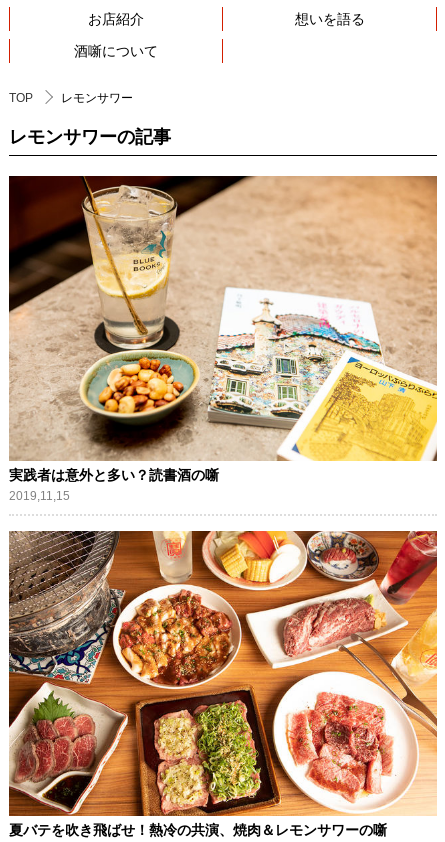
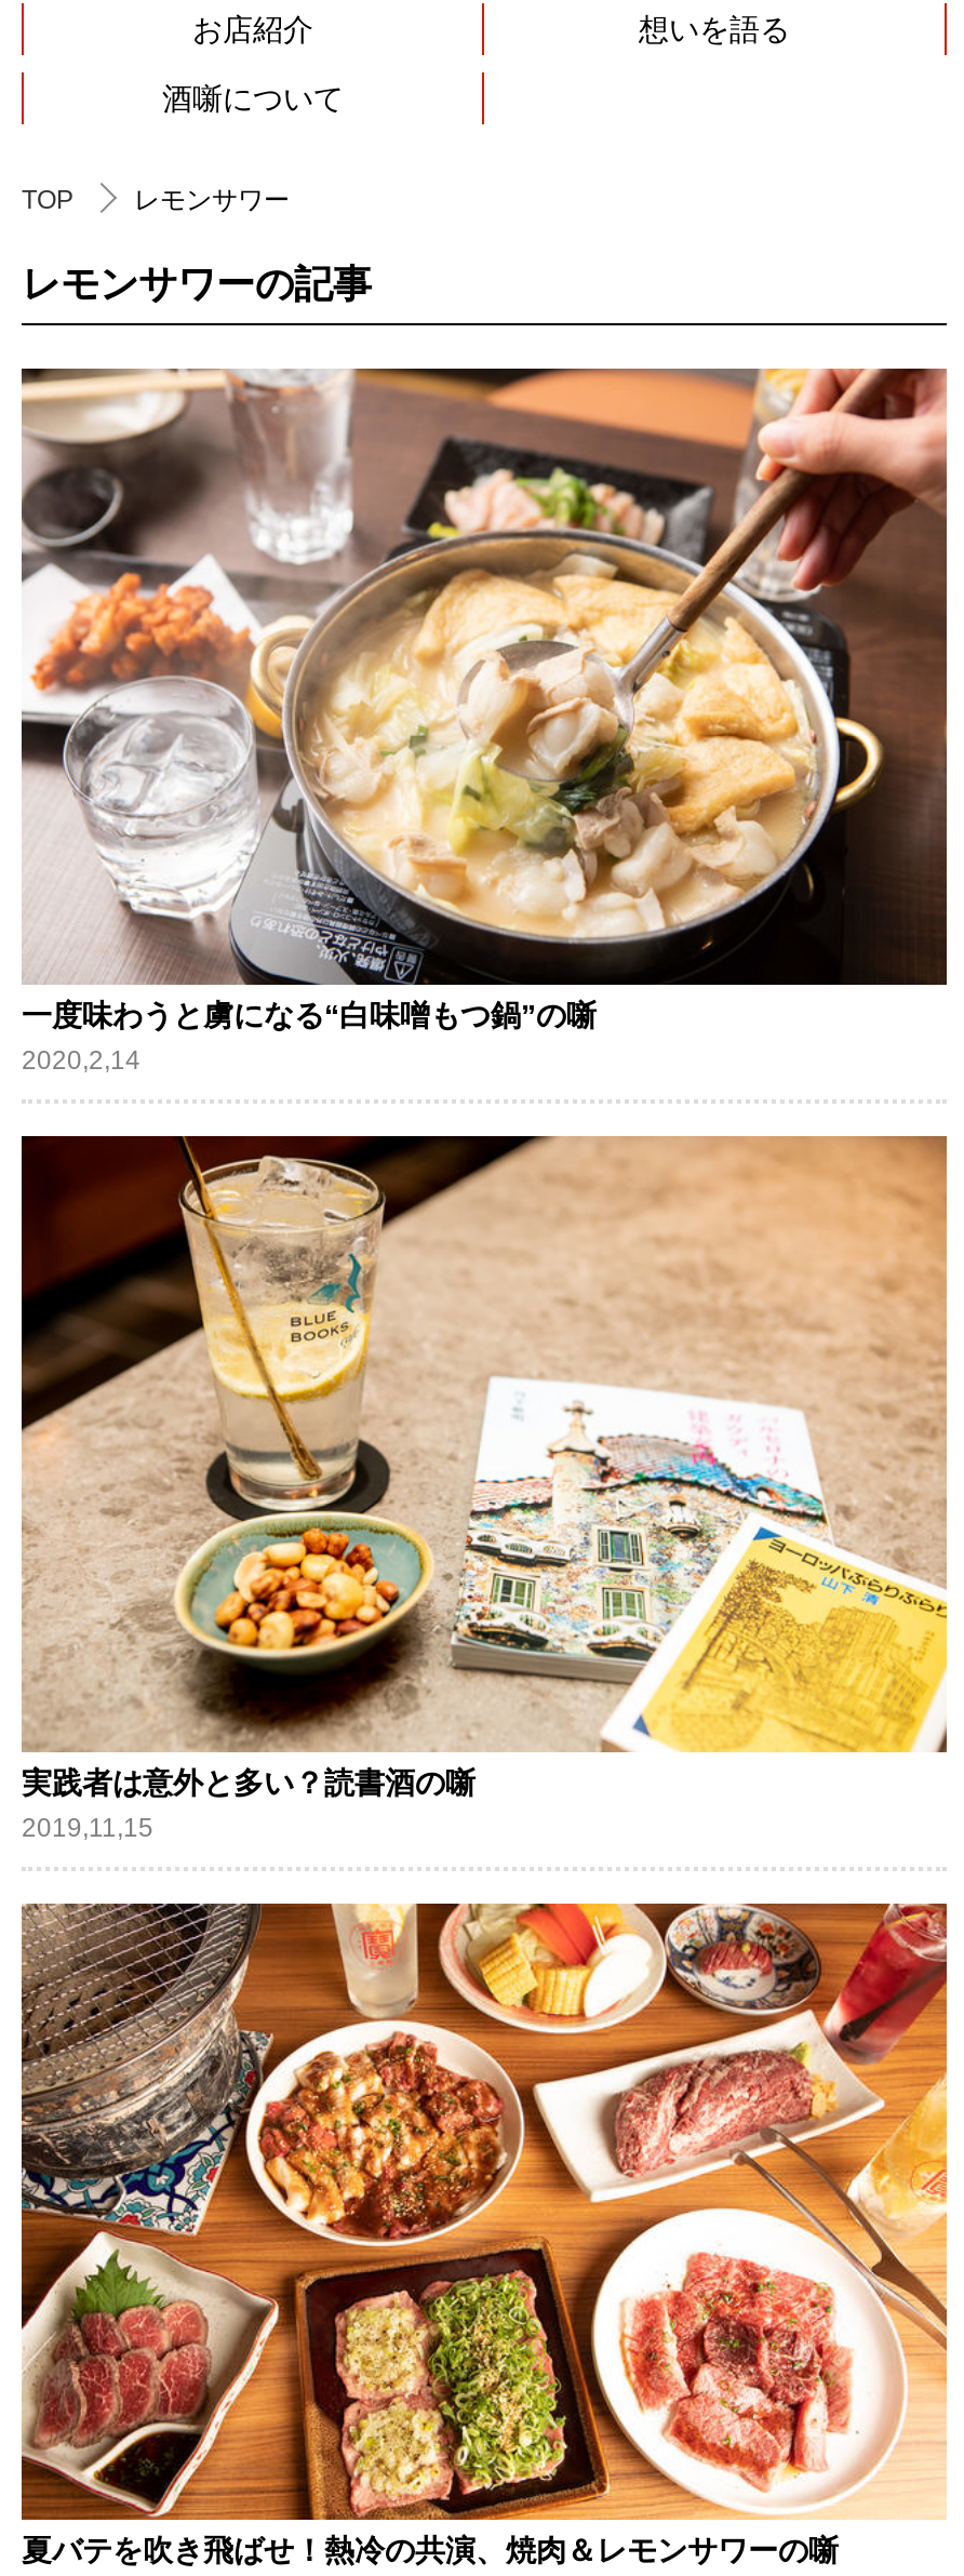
+ [image]
+ 一度味わうと虜になる“白味噌もつ鍋”の噺
+ 2020,2,14
